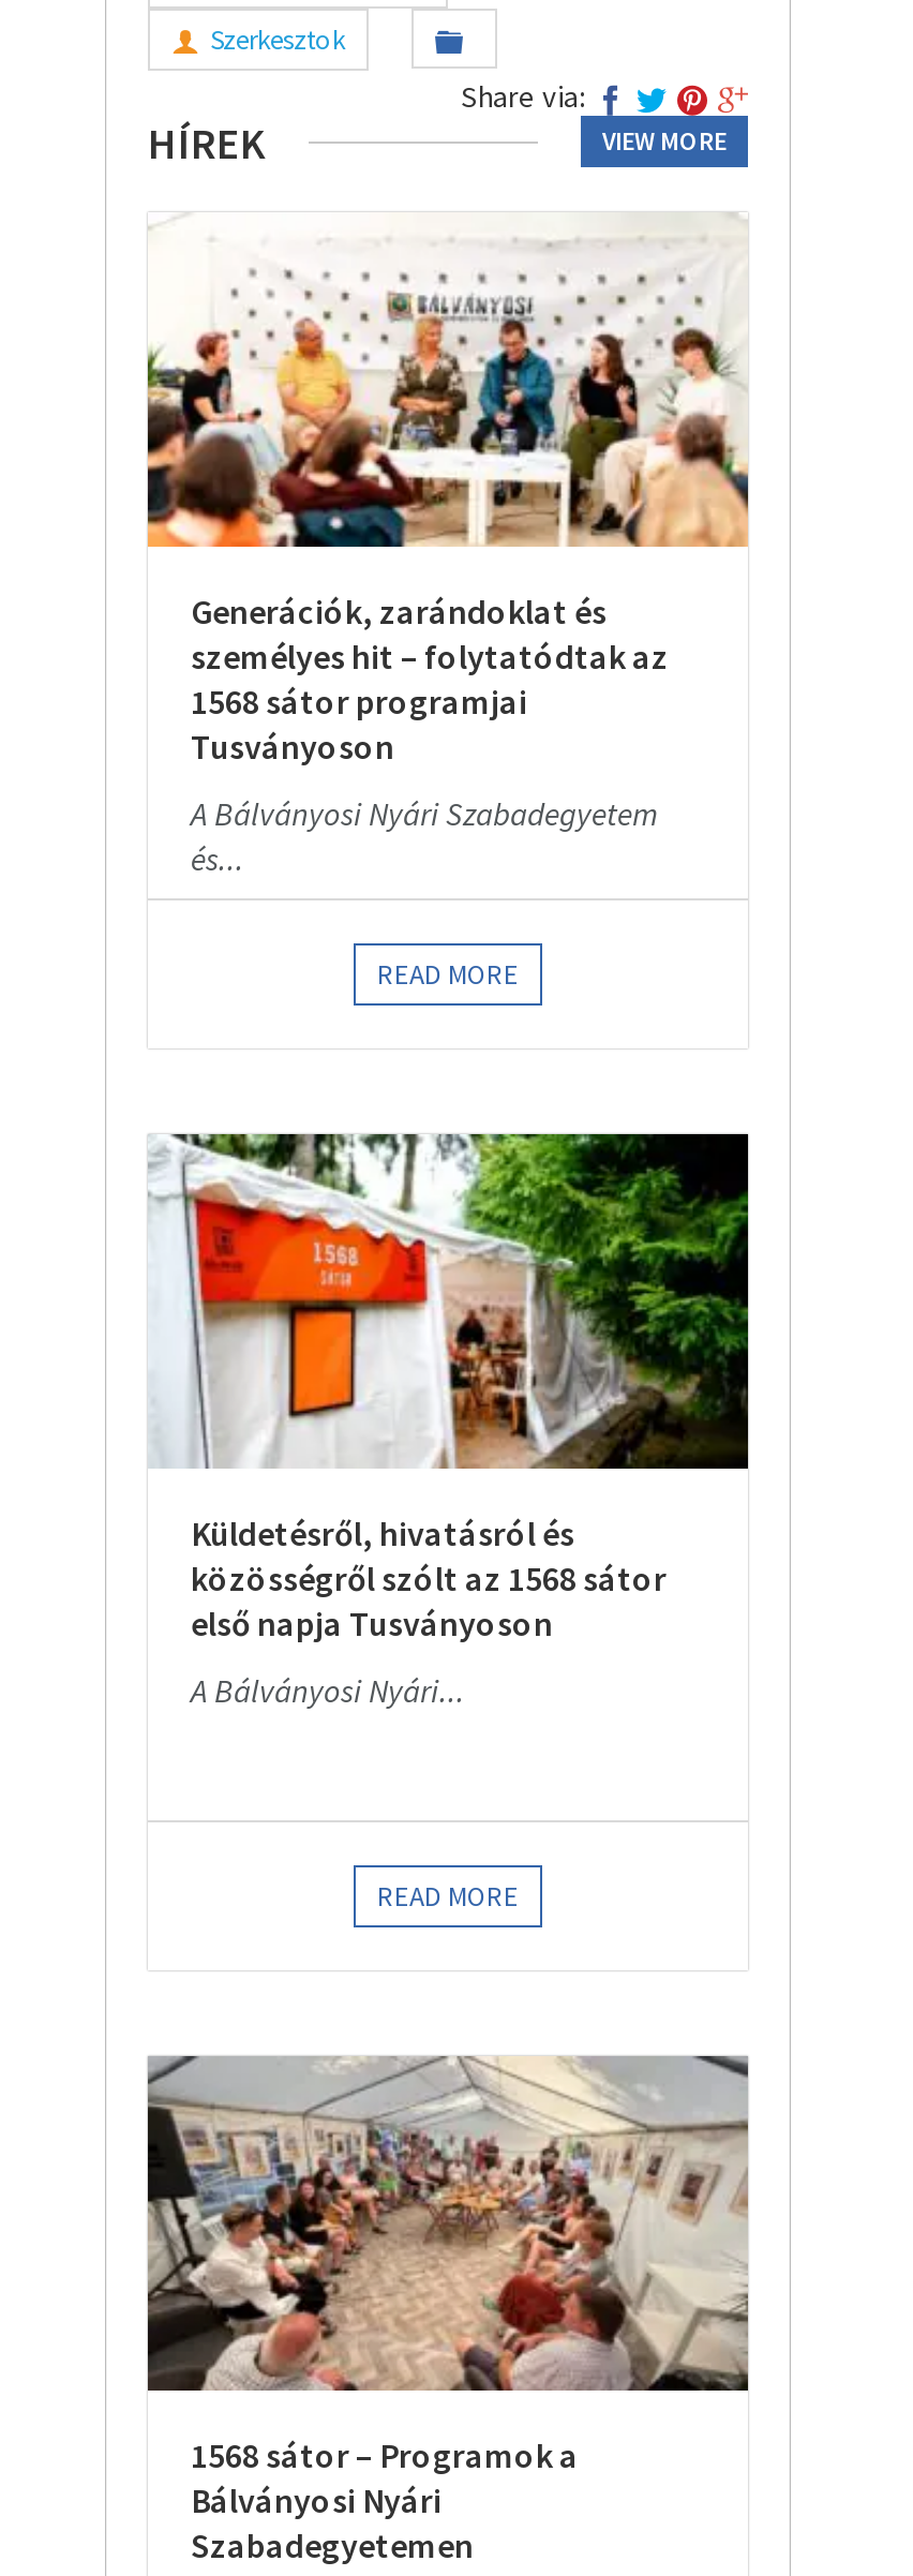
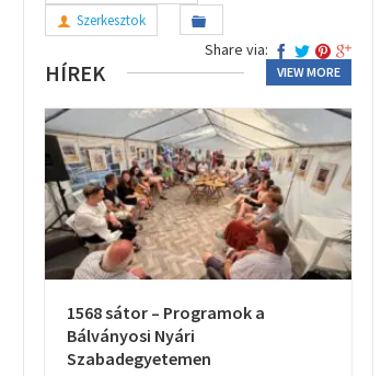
- [image]
- Generációk, zarándoklat és
- személyes hit – folytatódtak az
- 1568 sátor programjai
- Tusványoson
- A Bálványosi Nyári Szabadegyetem
- és...
- READ MORE

- [image]
- Küldetésről, hivatásról és
- közösségről szólt az 1568 sátor
- első napja Tusványoson
- A Bálványosi Nyári...

- READ MORE
